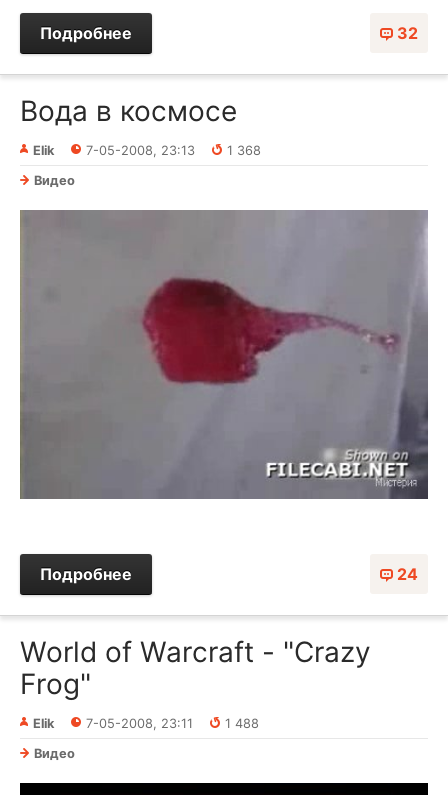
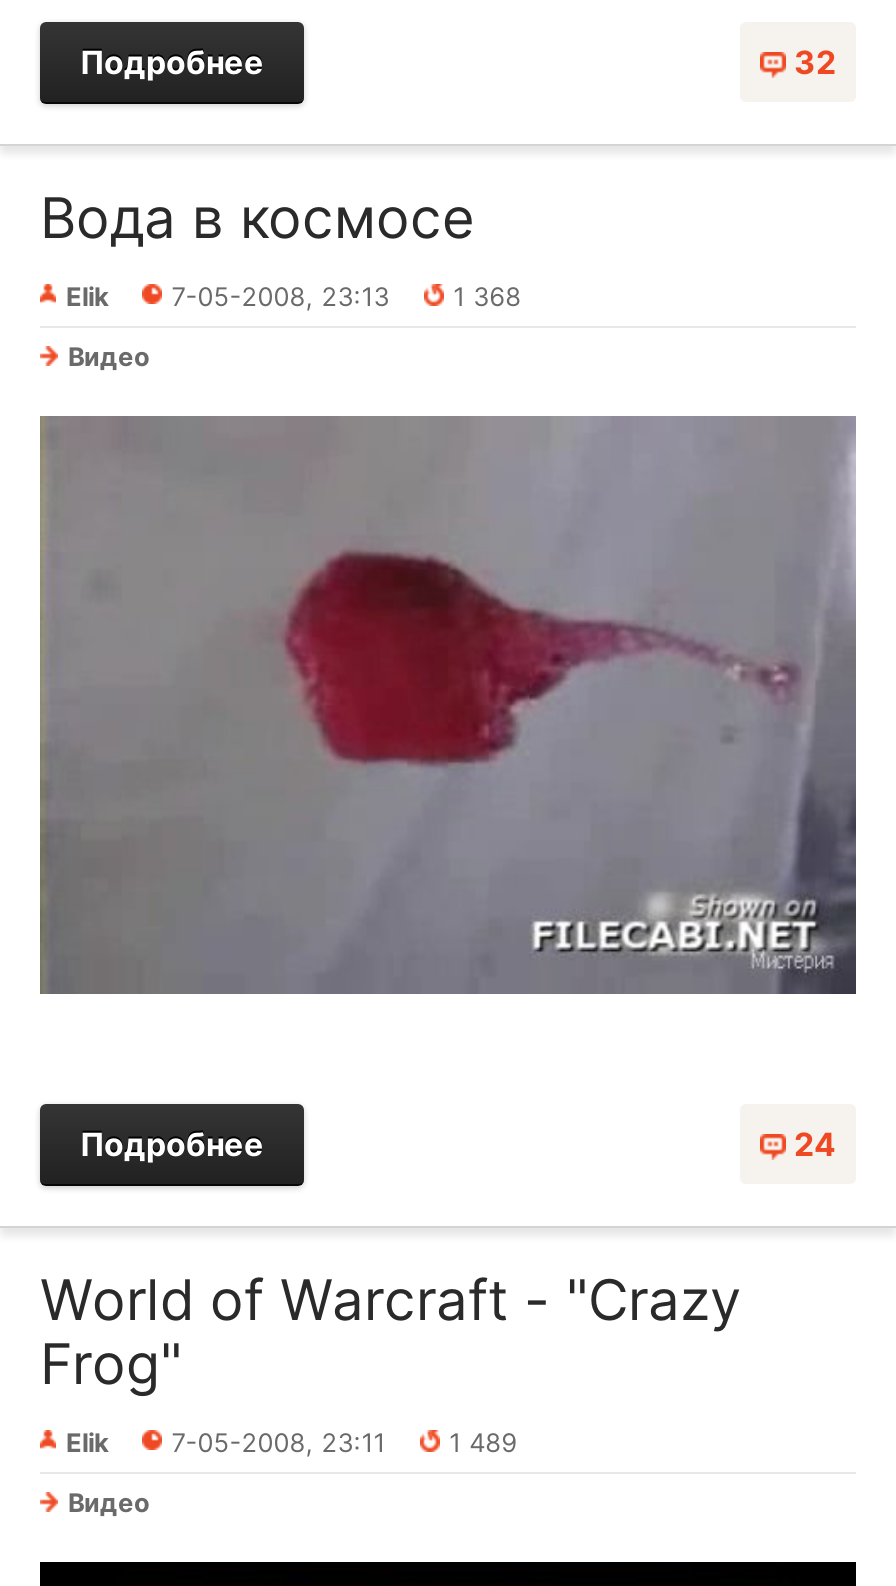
- 1 488
+ 1 489
